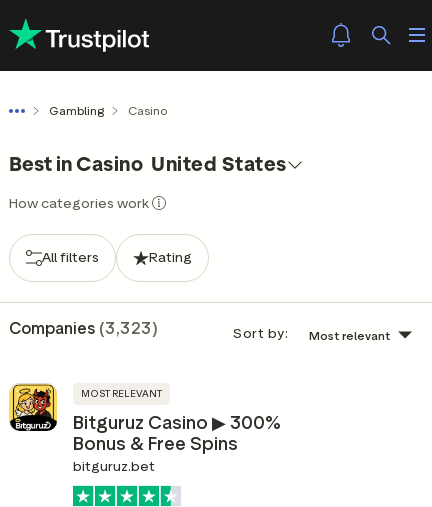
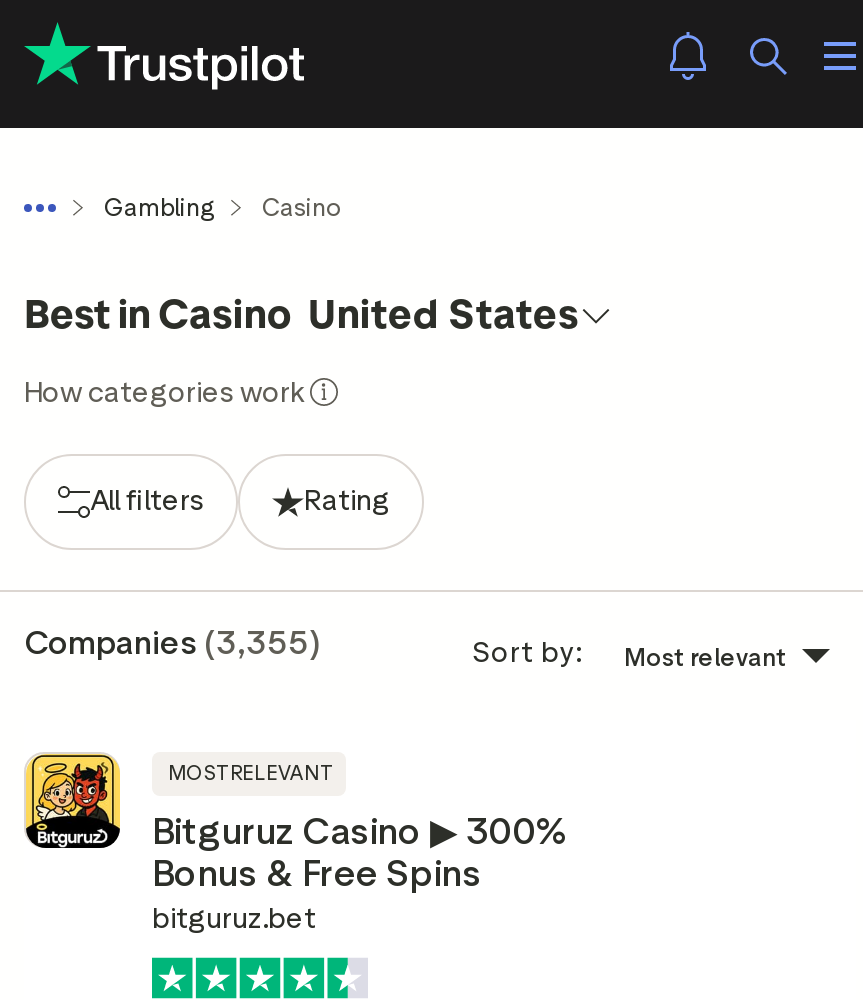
- Companies (3,323)
+ Companies (3,355)
